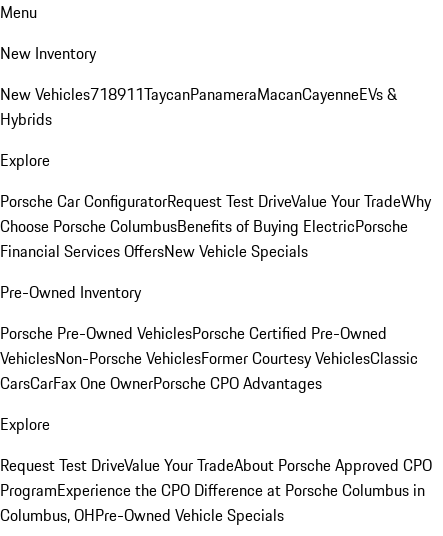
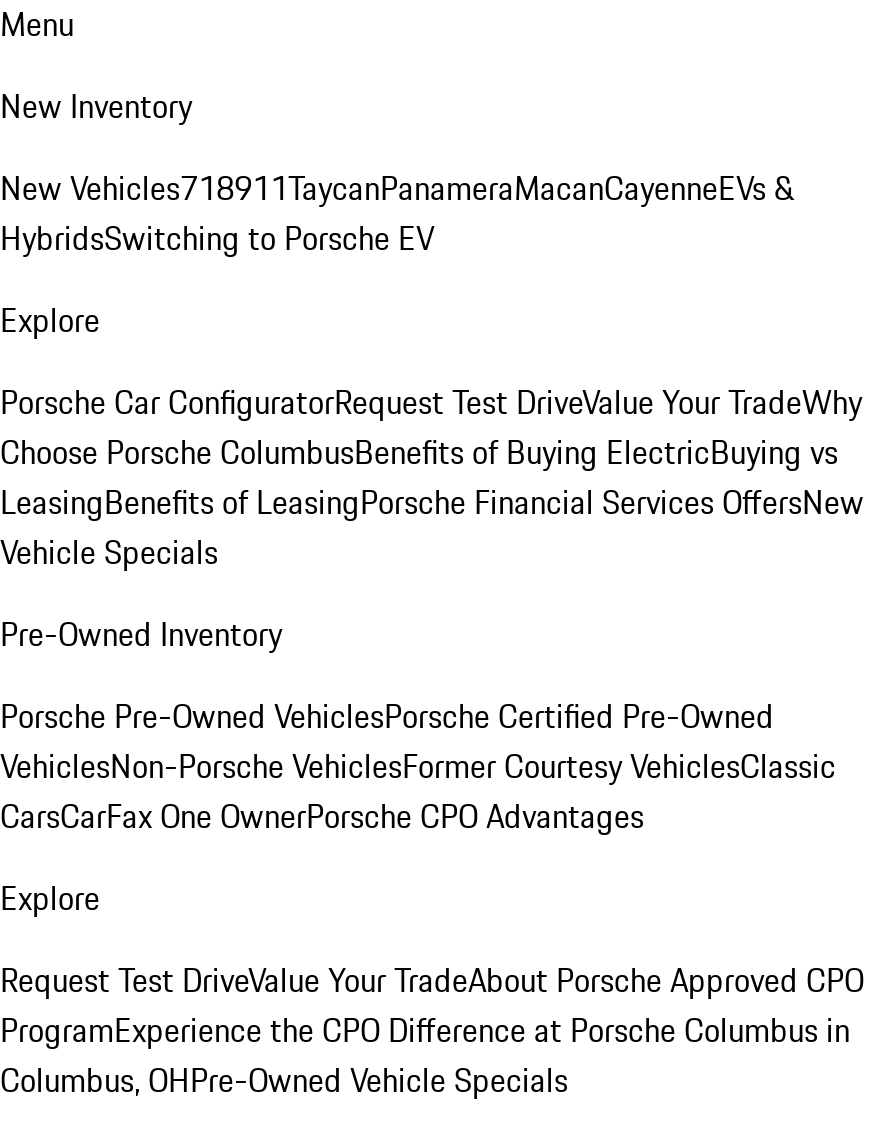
- Hybrids
+ HybridsSwitching to Porsche EV

- Choose Porsche ColumbusBenefits of Buying ElectricPorsche
- Financial Services OffersNew Vehicle Specials
+ Choose Porsche ColumbusBenefits of Buying ElectricBuying vs
+ LeasingBenefits of LeasingPorsche Financial Services OffersNew
+ Vehicle Specials
